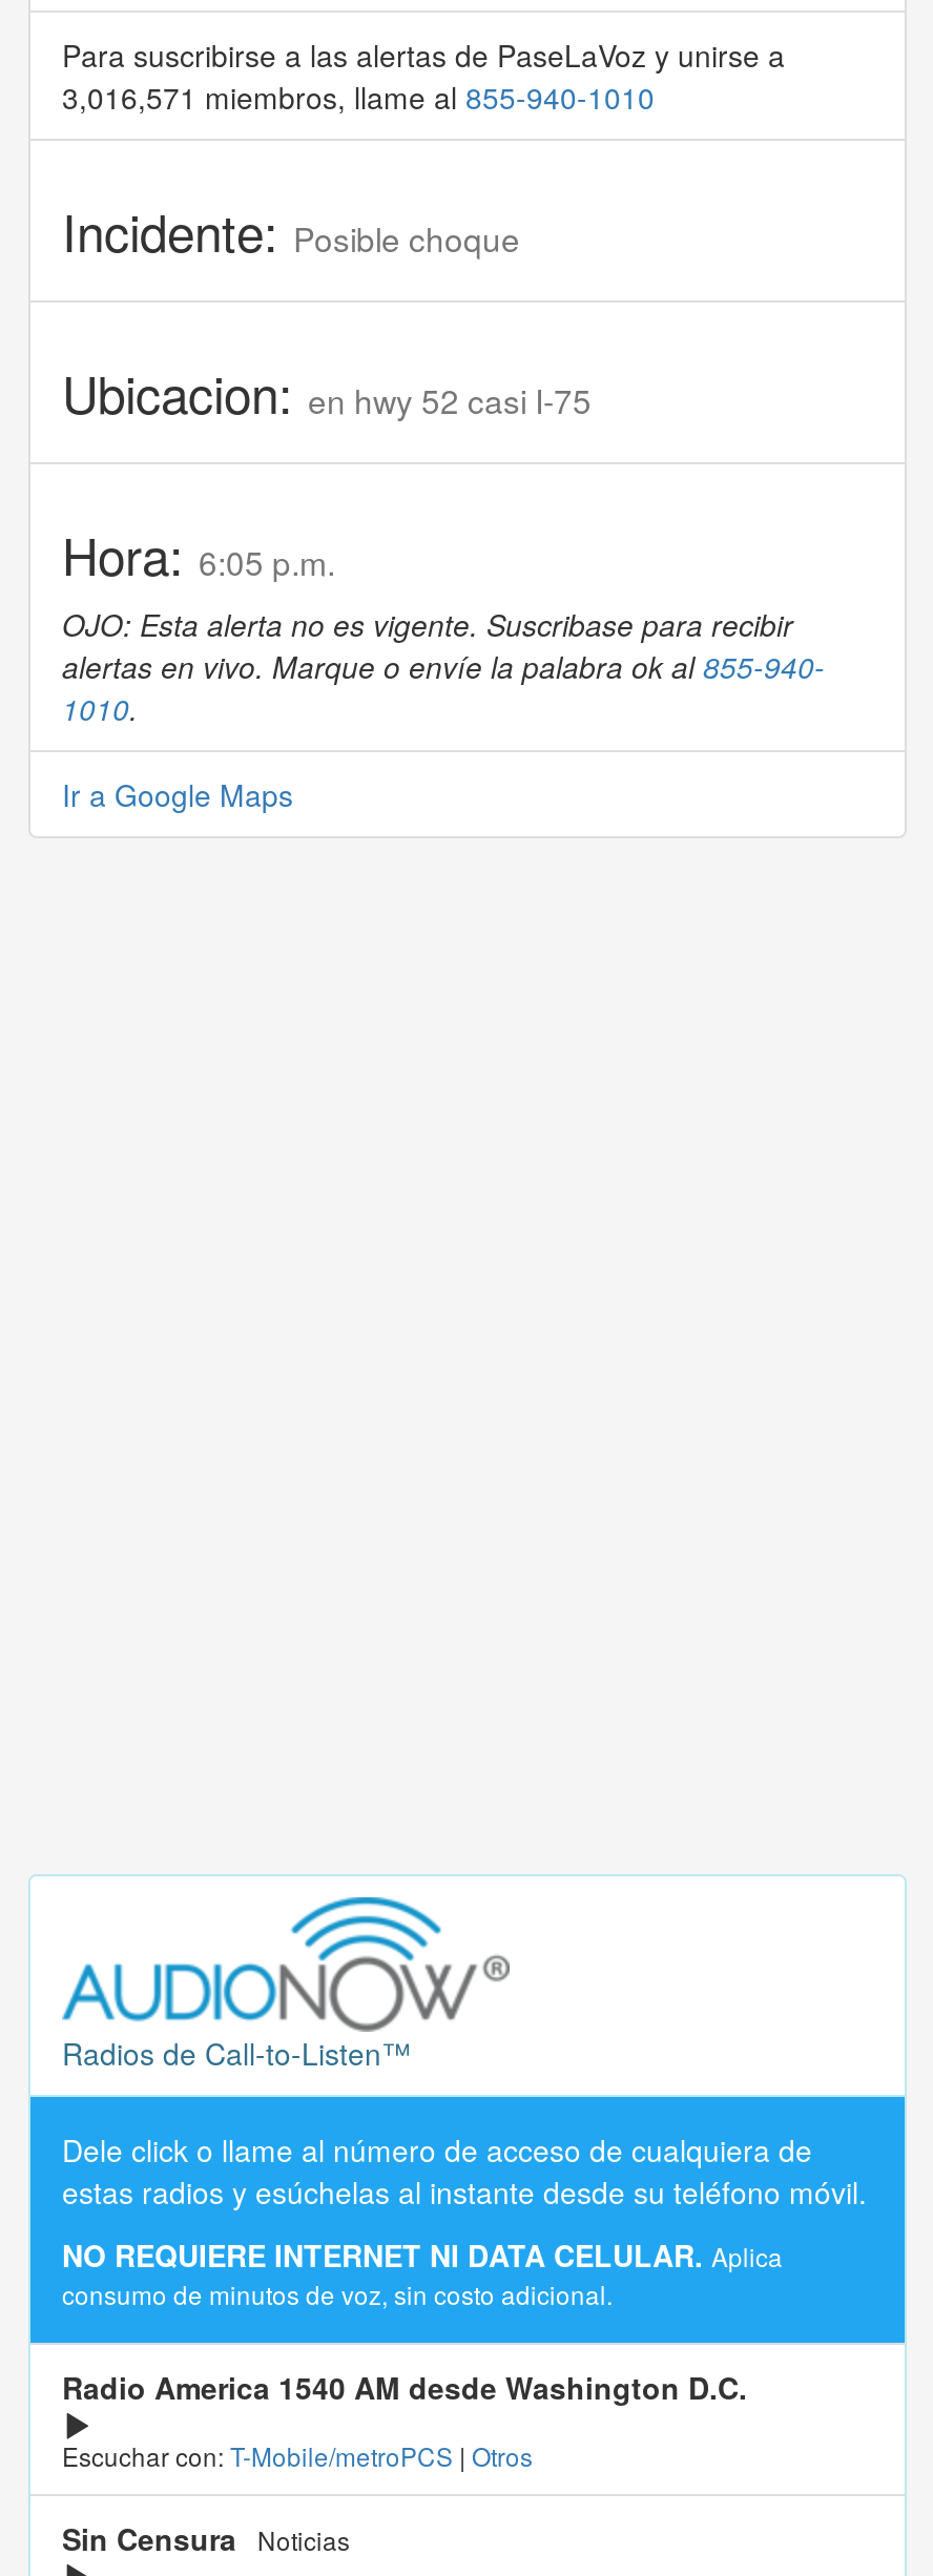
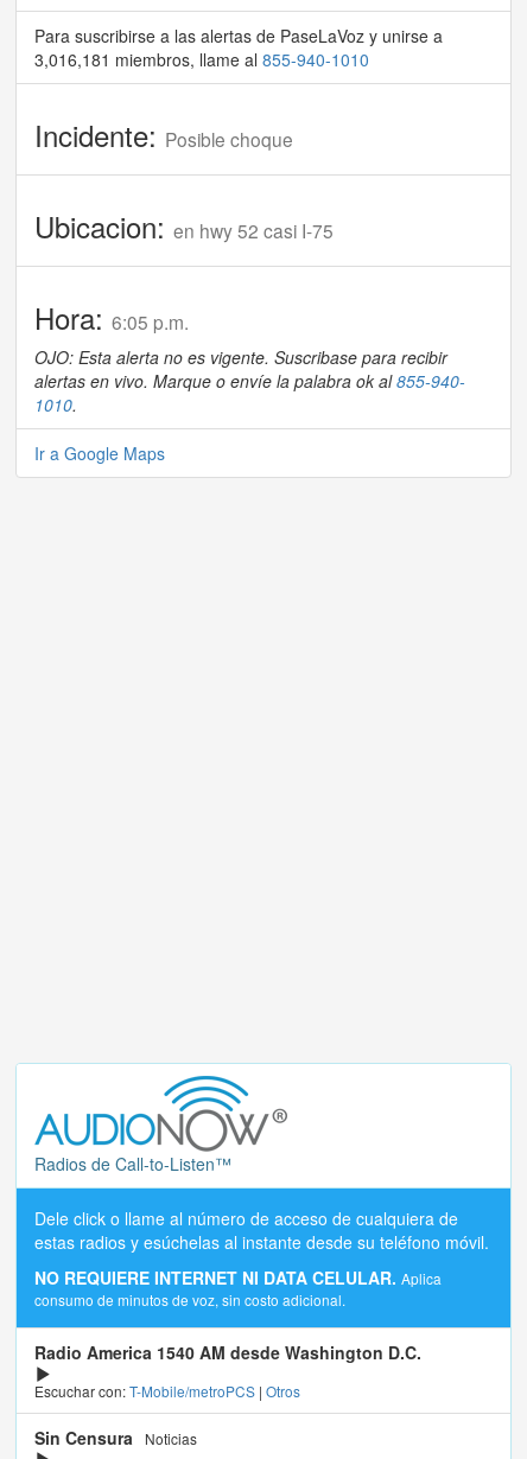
- 3,016,571 miembros, llame al 855-940-1010
+ 3,016,181 miembros, llame al 855-940-1010
